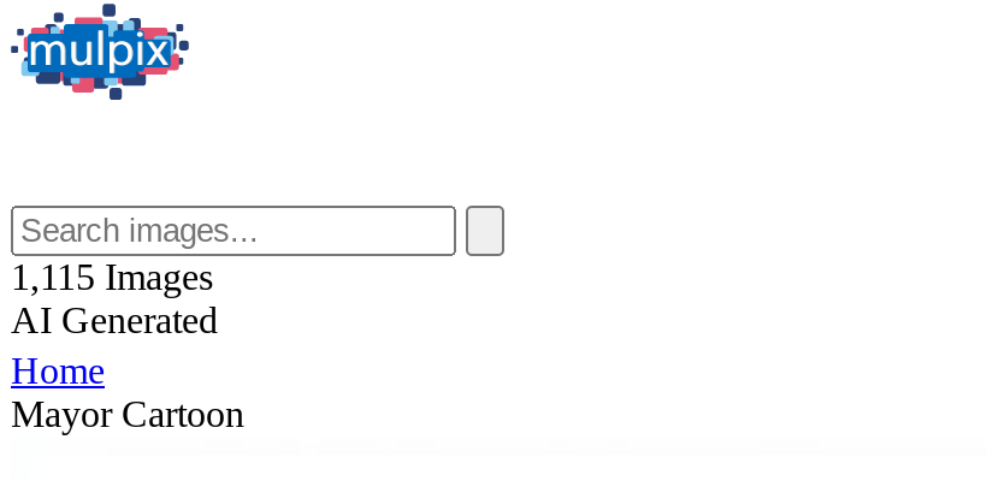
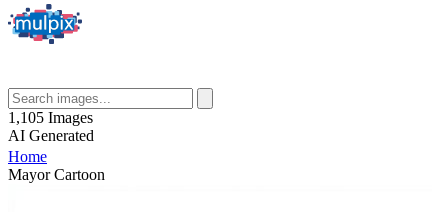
- 1,115 Images
+ 1,105 Images
